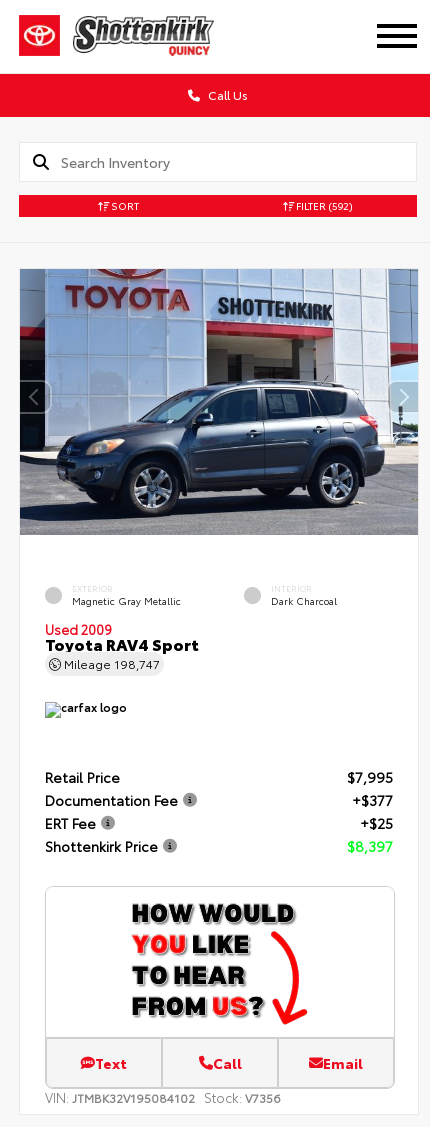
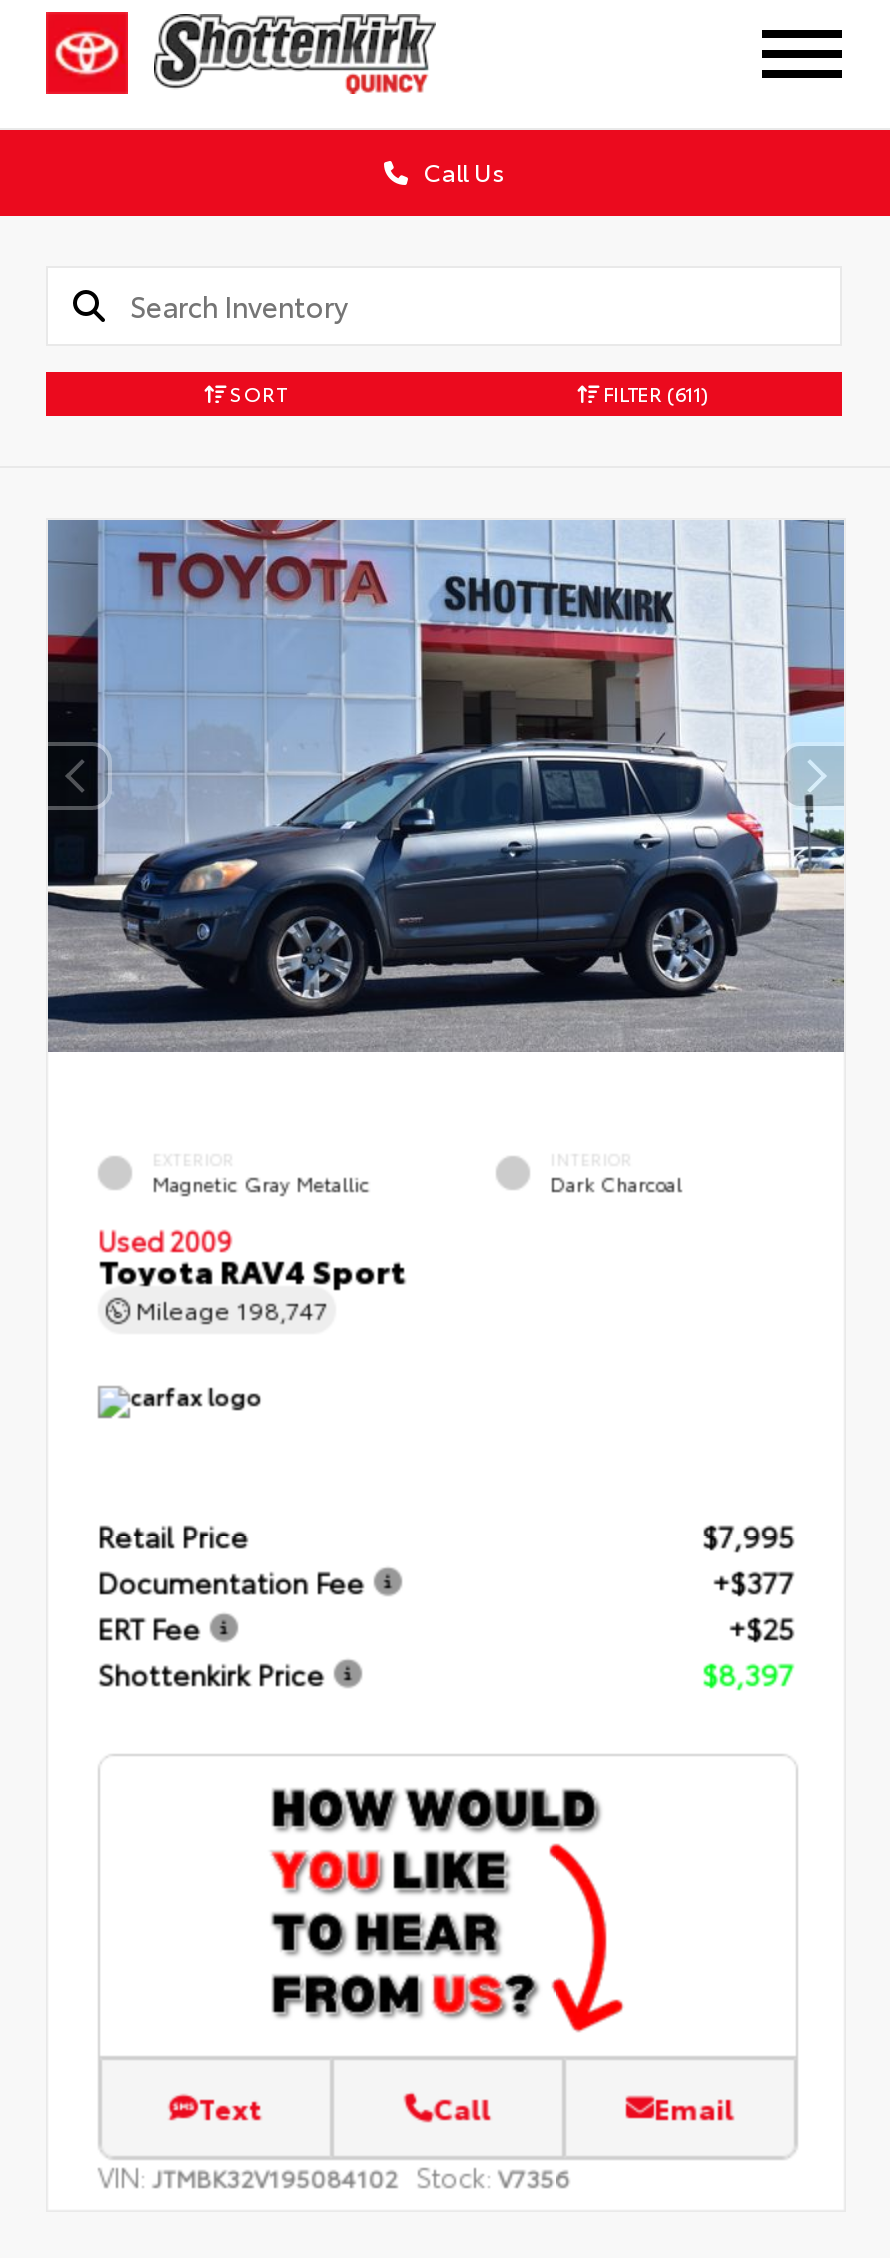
- FILTER (592)
+ FILTER (611)
